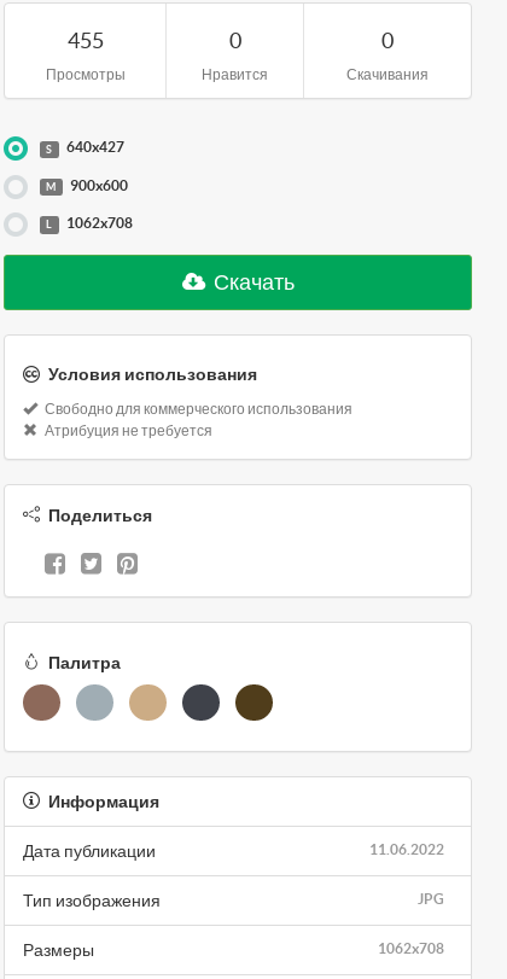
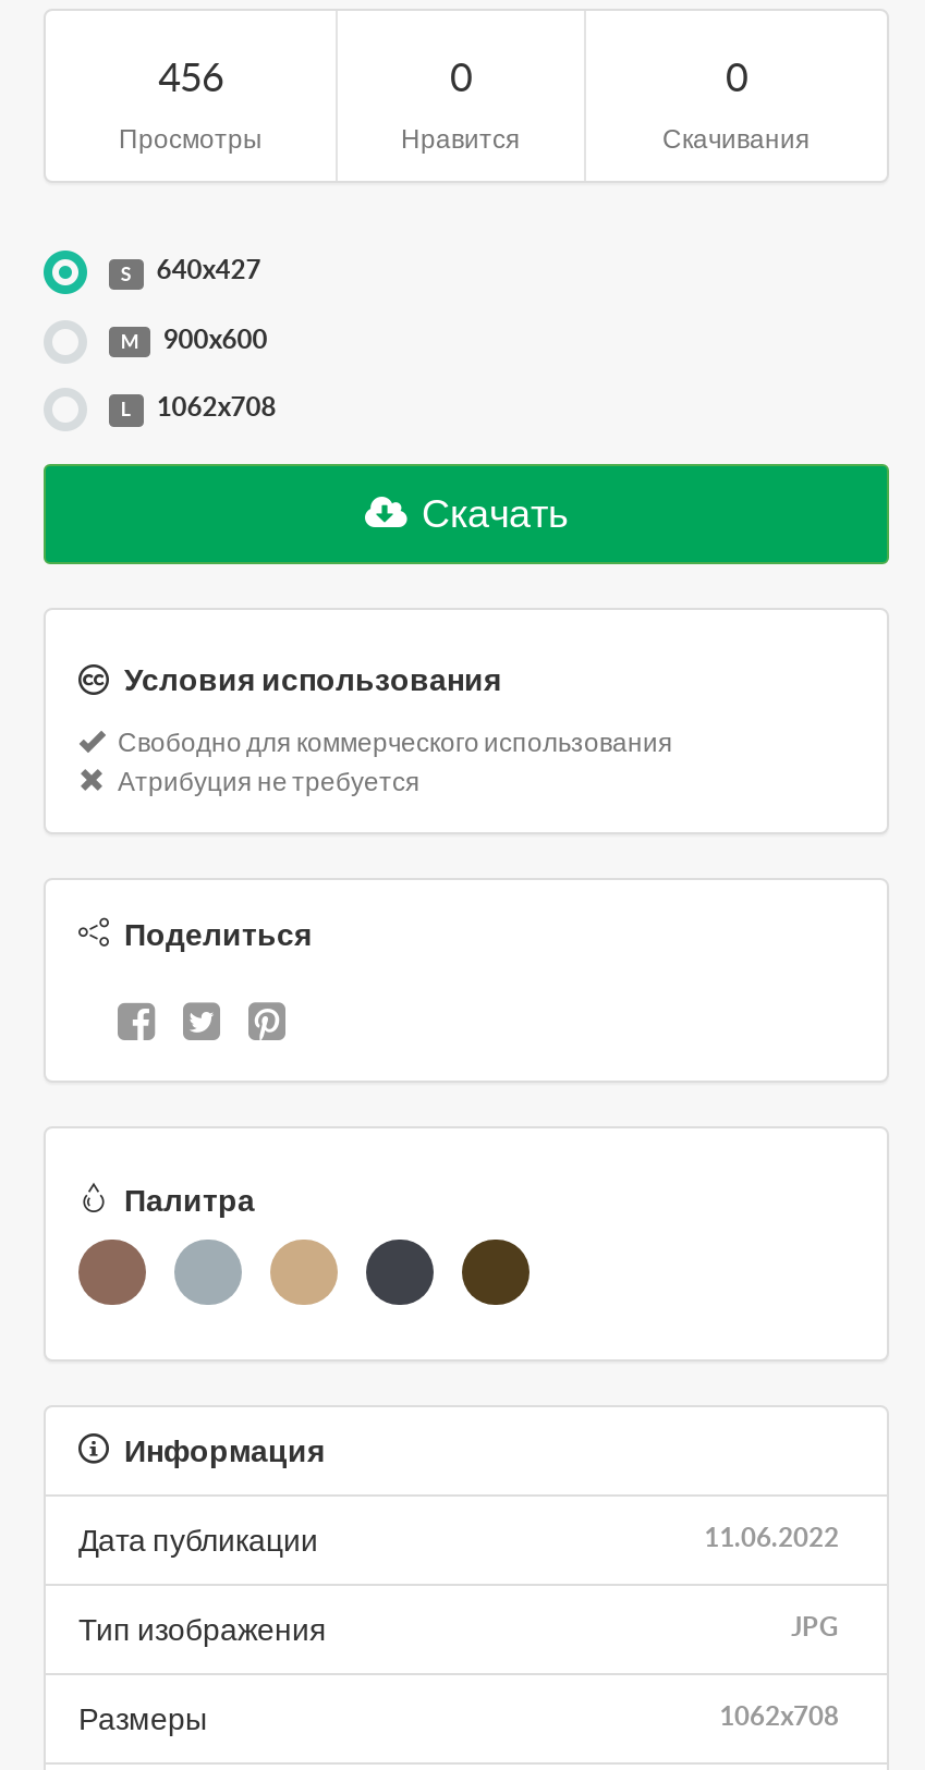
- 455
+ 456
